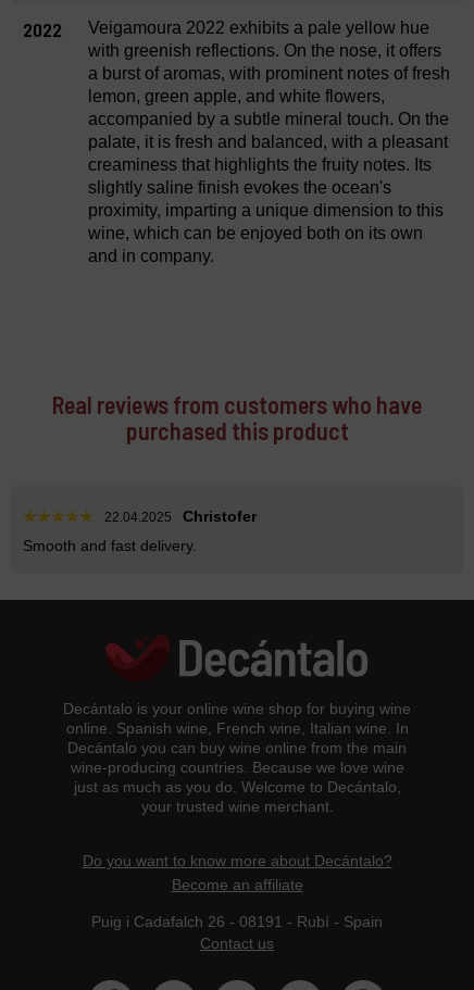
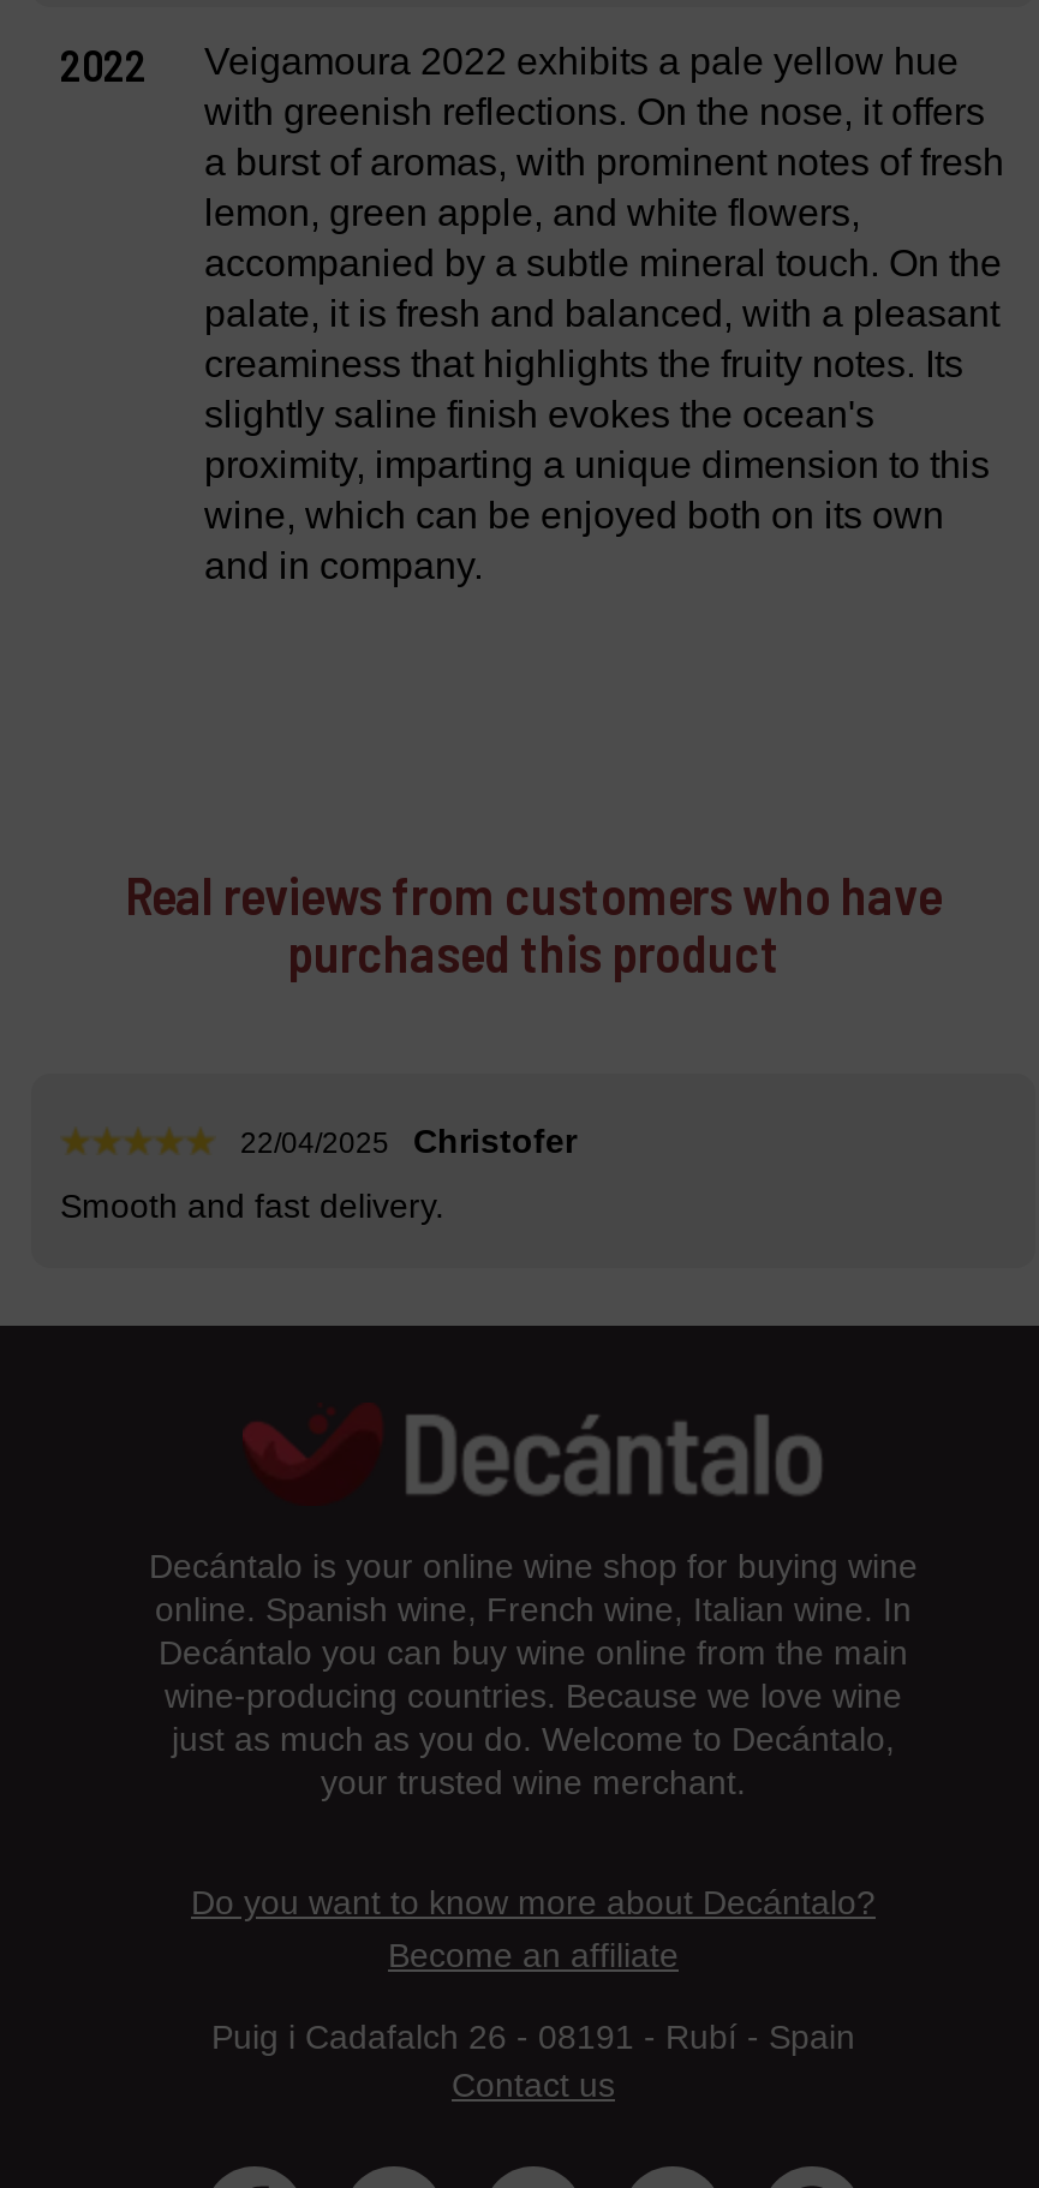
- 22.04.2025 Christofer
+ 22/04/2025 Christofer
